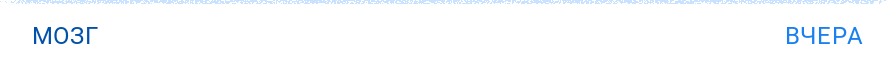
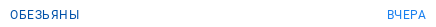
- МОЗГ
+ ОБЕЗЬЯНЫ
